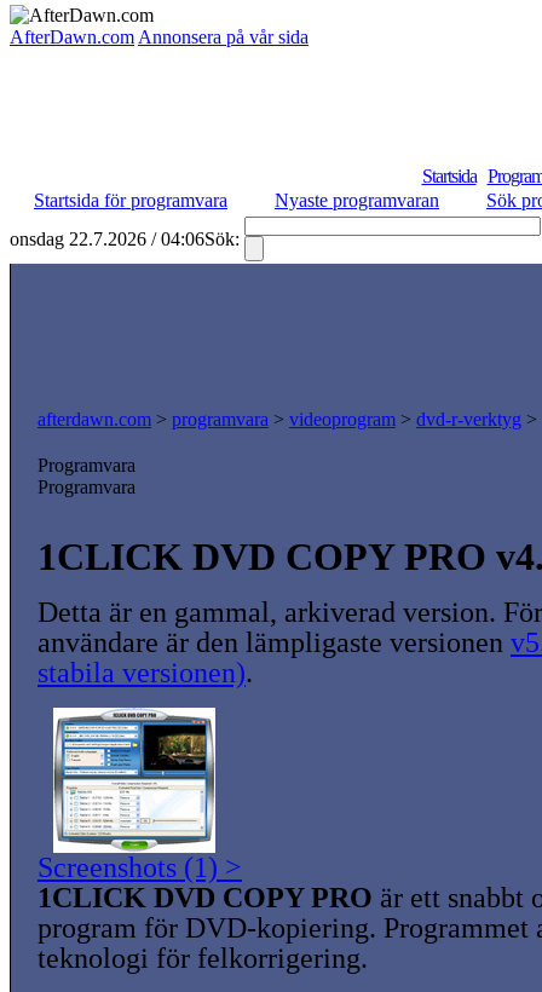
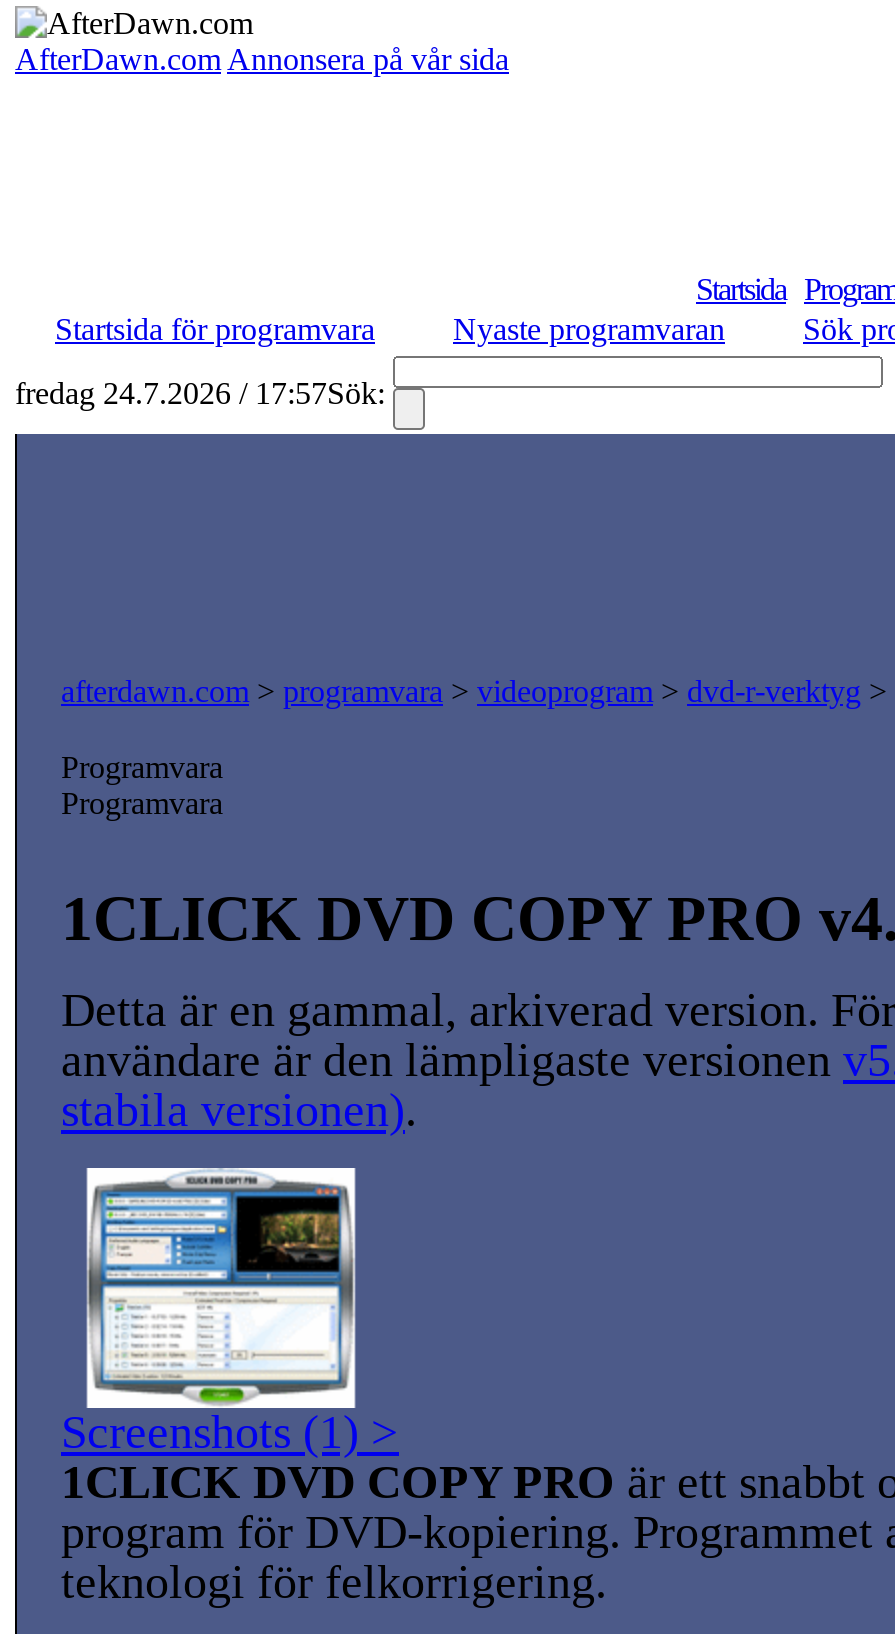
- onsdag 22.7.2026 / 04:06Sök:
+ fredag 24.7.2026 / 17:57Sök:
